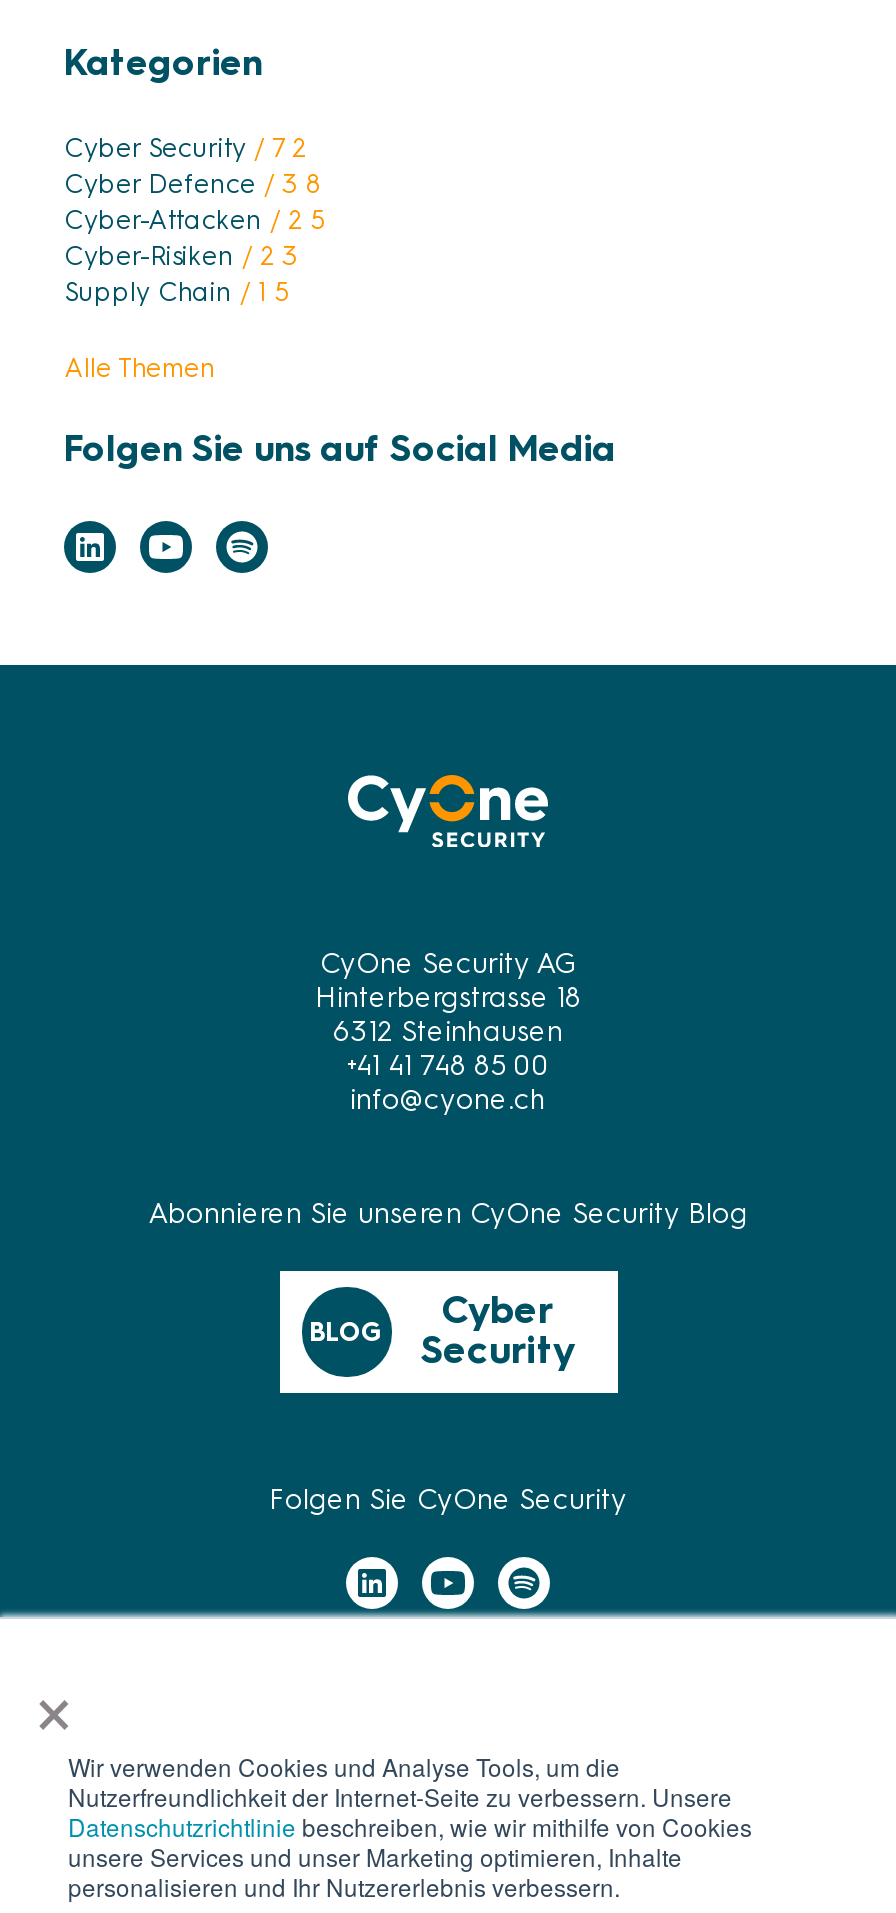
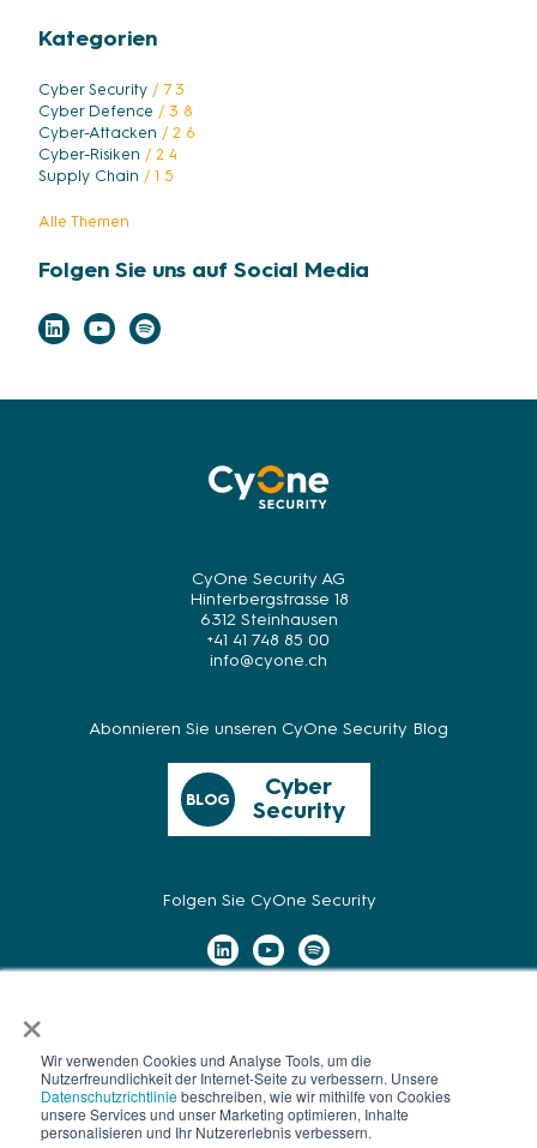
- Cyber Security / 7 2
+ Cyber Security / 7 3

- Cyber-Attacken / 2 5
+ Cyber-Attacken / 2 6

- Cyber-Risiken / 2 3
+ Cyber-Risiken / 2 4
